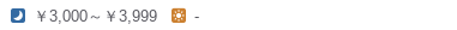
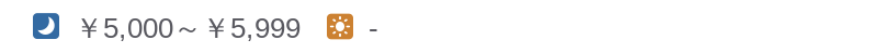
- ￥3,000～￥3,999
+ ￥5,000～￥5,999
